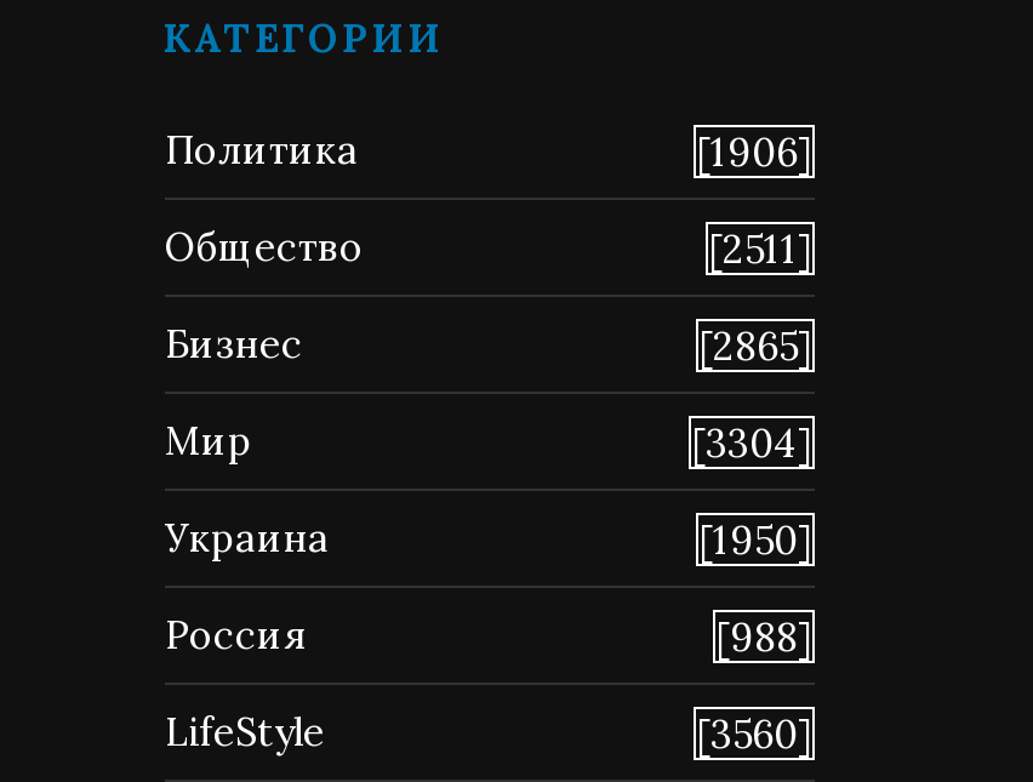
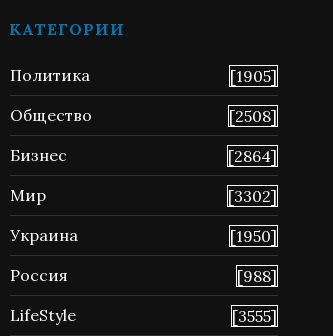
- [1906]
+ [1905]

- [2511]
+ [2508]

- [2865]
+ [2864]

- [3304]
+ [3302]

- [3560]
+ [3555]
